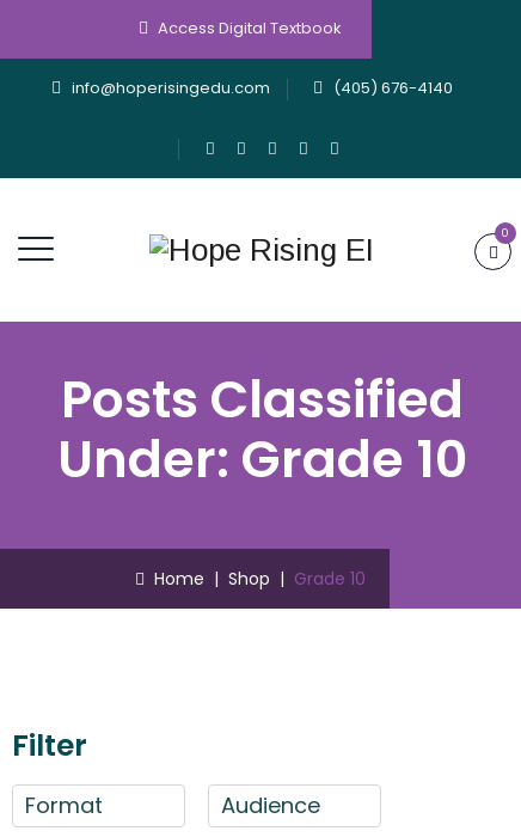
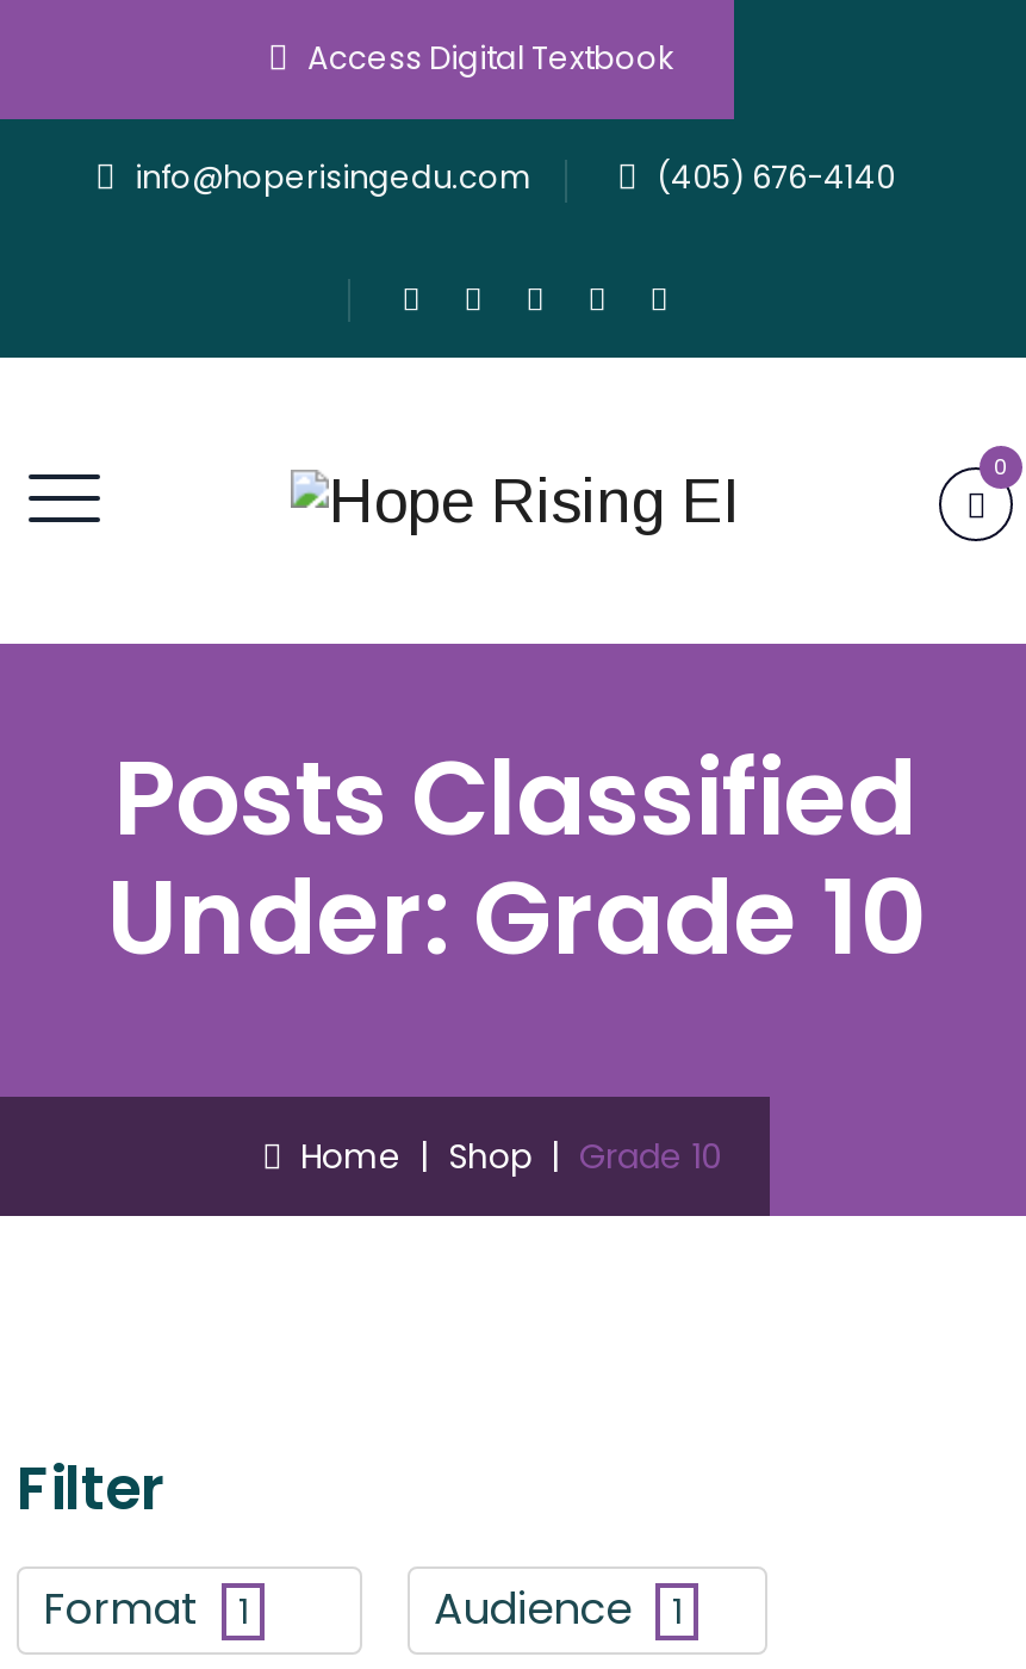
+ 1

+ 1
